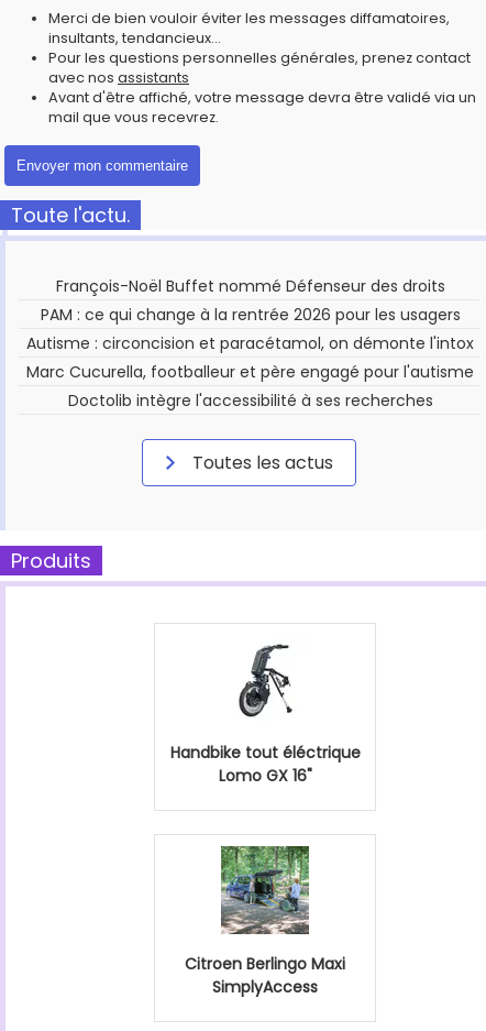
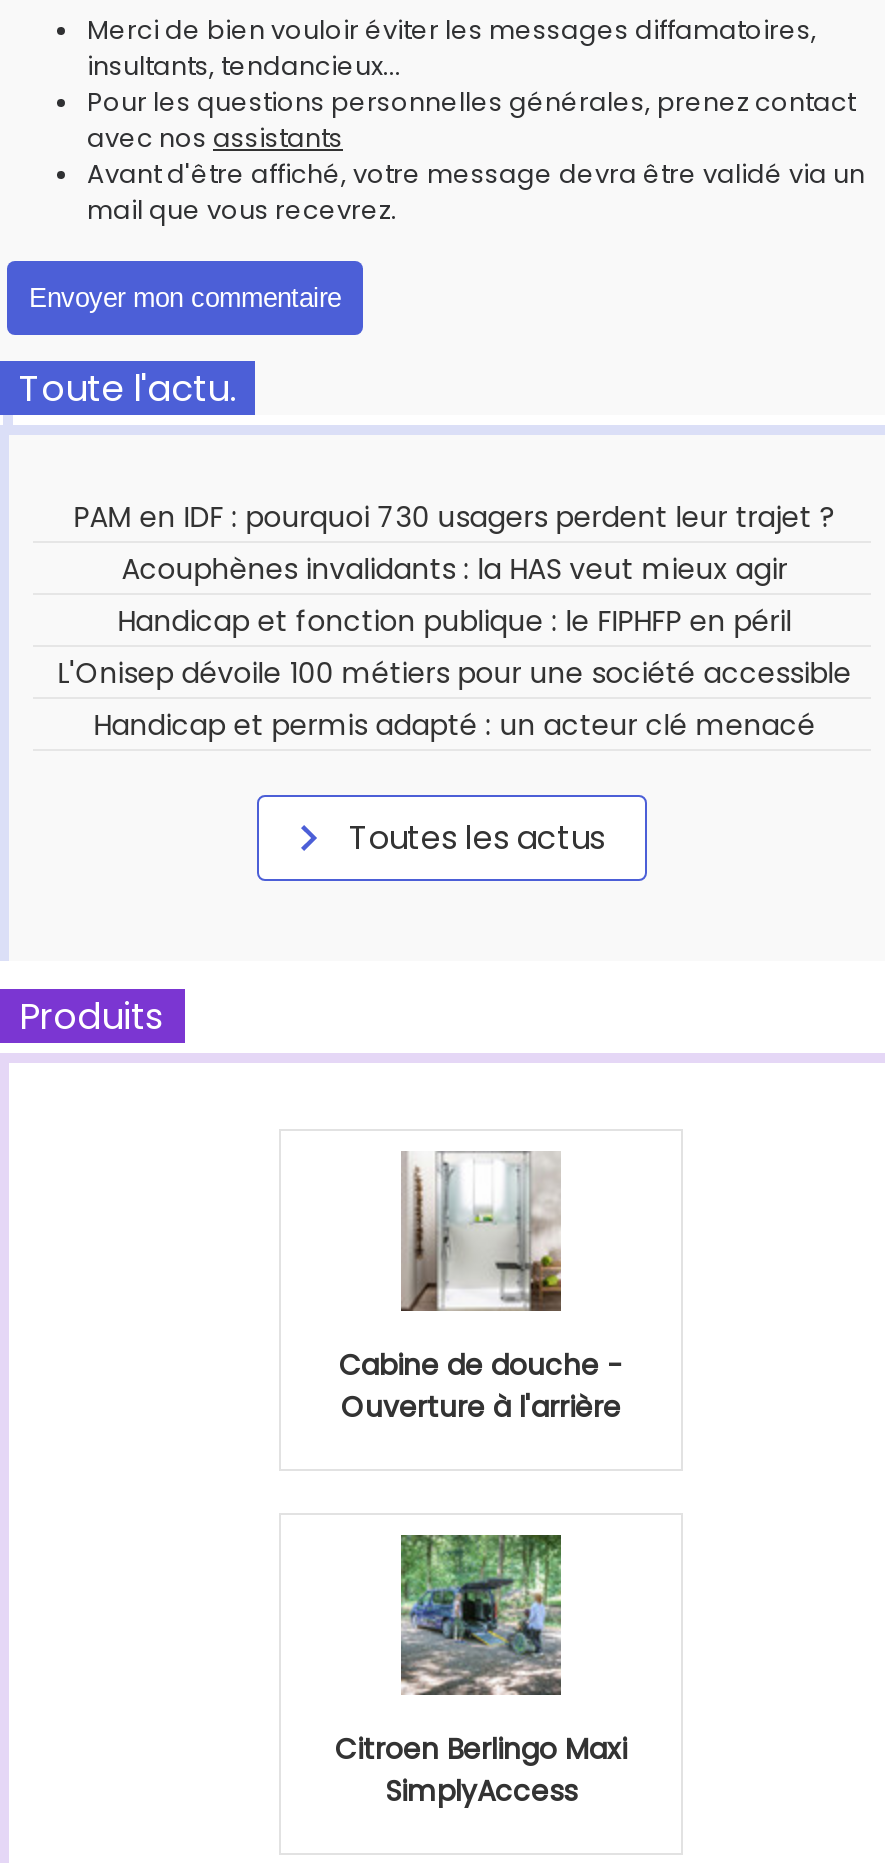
- François-Noël Buffet nommé Défenseur des droits
- PAM : ce qui change à la rentrée 2026 pour les usagers
- Autisme : circoncision et paracétamol, on démonte l'intox
- Marc Cucurella, footballeur et père engagé pour l'autisme
- Doctolib intègre l'accessibilité à ses recherches
+ PAM en IDF : pourquoi 730 usagers perdent leur trajet ?
+ Acouphènes invalidants : la HAS veut mieux agir
+ Handicap et fonction publique : le FIPHFP en péril
+ L'Onisep dévoile 100 métiers pour une société accessible
+ Handicap et permis adapté : un acteur clé menacé

- [image]
- Handbike tout éléctrique
- Lomo GX 16"
+ [image]
+ Cabine de douche -
+ Ouverture à l'arrière
